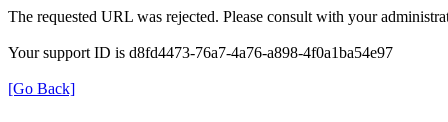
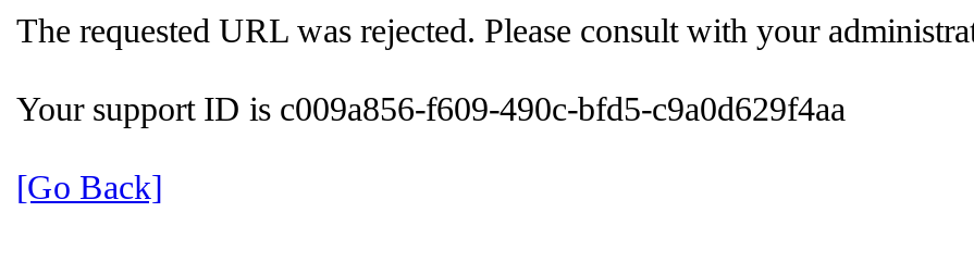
- Your support ID is d8fd4473-76a7-4a76-a898-4f0a1ba54e97
+ Your support ID is c009a856-f609-490c-bfd5-c9a0d629f4aa
